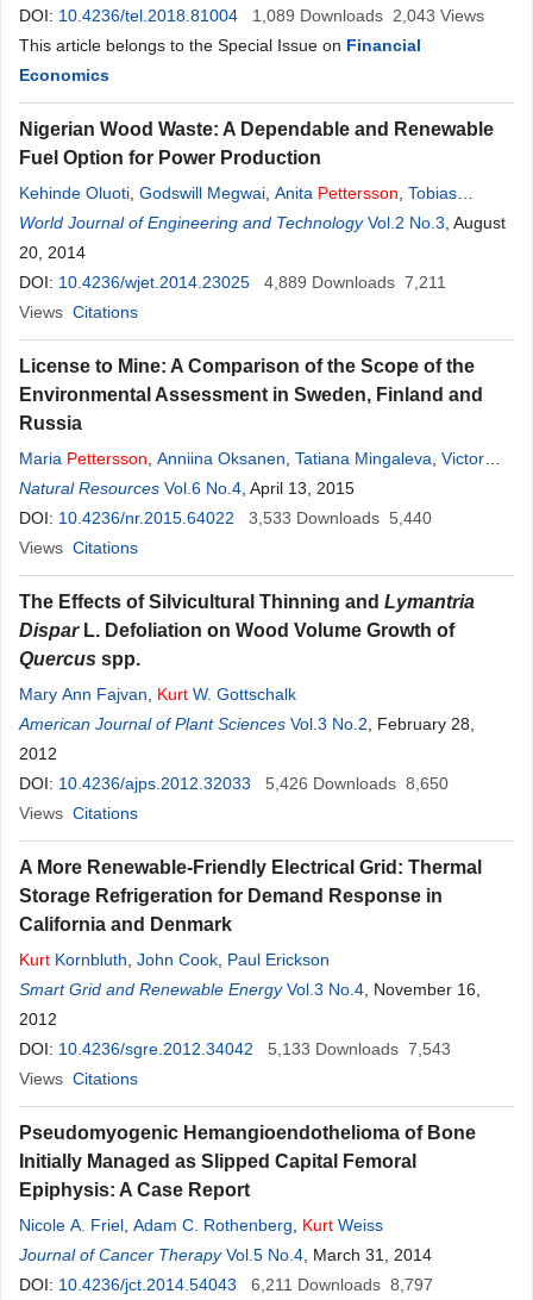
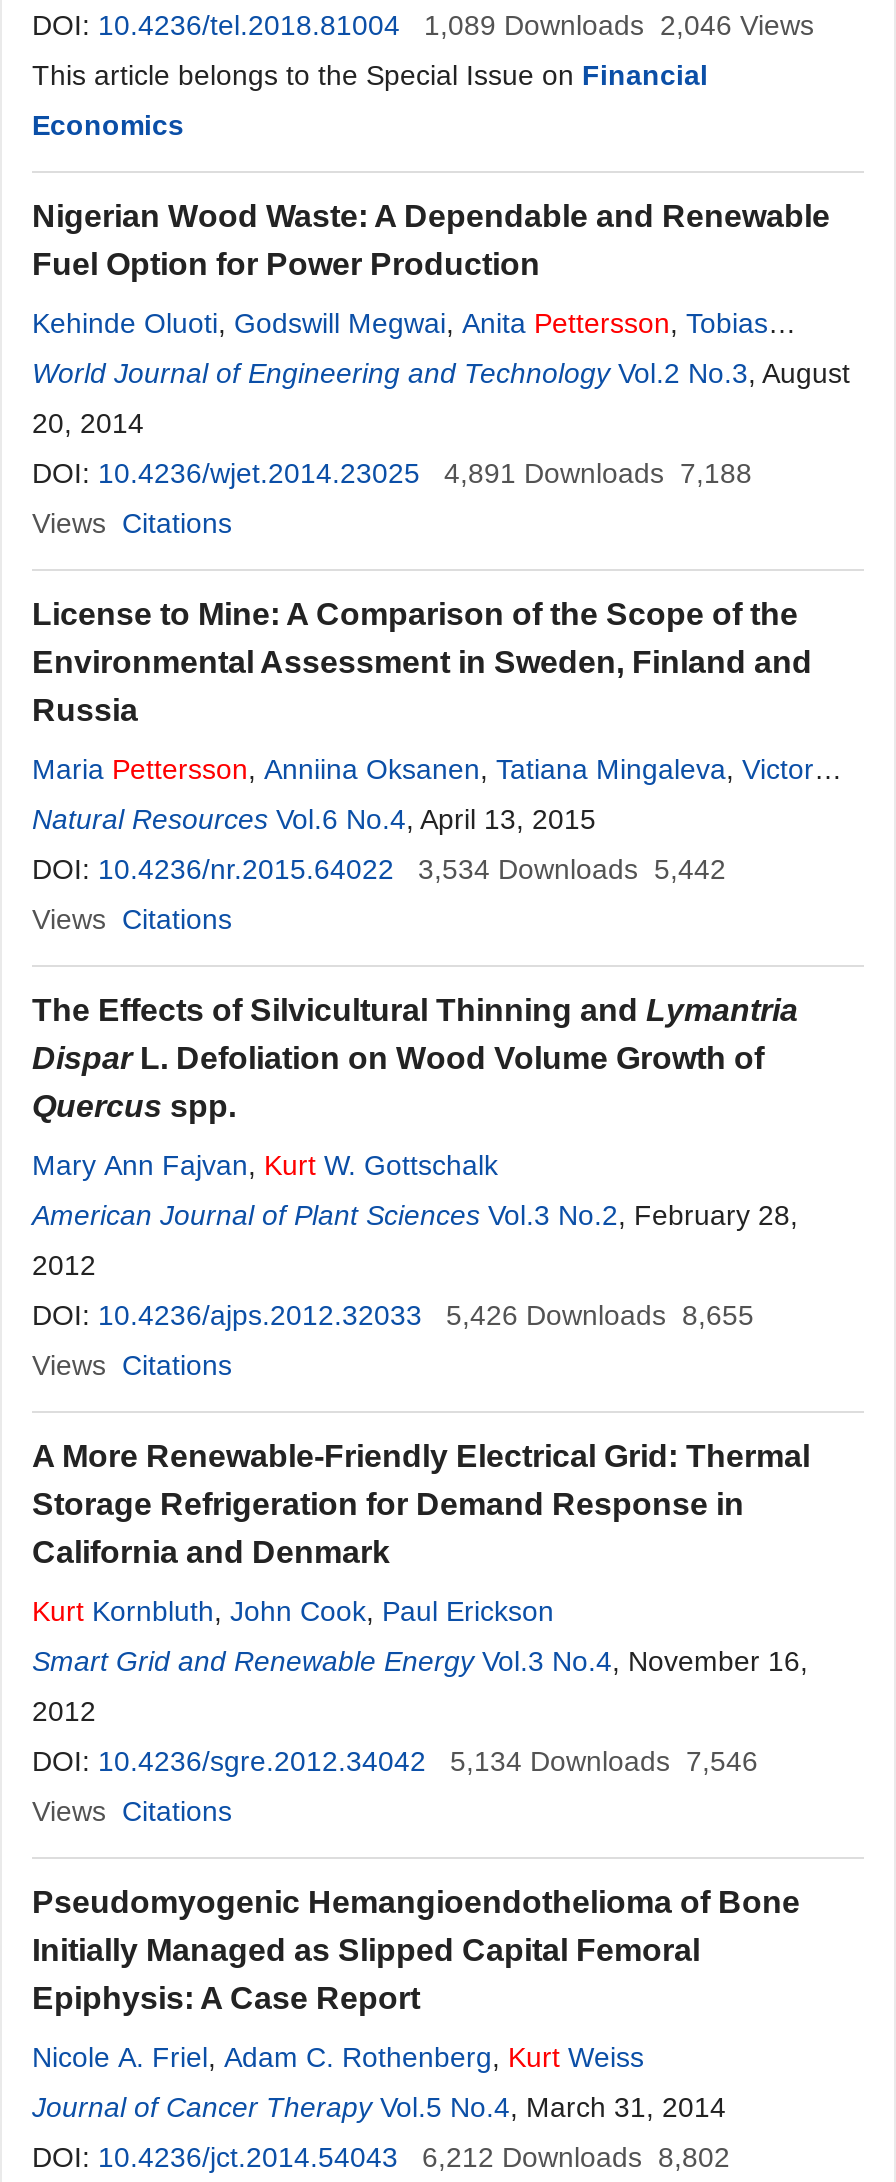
- 1,089 Downloads 2,043 Views
+ 1,089 Downloads 2,046 Views

- DOI: 10.4236/wjet.2014.23025 4,889 Downloads 7,211
+ DOI: 10.4236/wjet.2014.23025 4,891 Downloads 7,188

- DOI: 10.4236/nr.2015.64022 3,533 Downloads 5,440
+ DOI: 10.4236/nr.2015.64022 3,534 Downloads 5,442

- DOI: 10.4236/ajps.2012.32033 5,426 Downloads 8,650
+ DOI: 10.4236/ajps.2012.32033 5,426 Downloads 8,655

- DOI: 10.4236/sgre.2012.34042 5,133 Downloads 7,543
+ DOI: 10.4236/sgre.2012.34042 5,134 Downloads 7,546

- DOI: 10.4236/jct.2014.54043 6,211 Downloads 8,797
+ DOI: 10.4236/jct.2014.54043 6,212 Downloads 8,802
